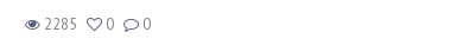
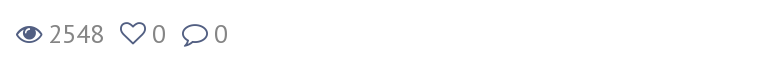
- 2285 0 0
+ 2548 0 0
